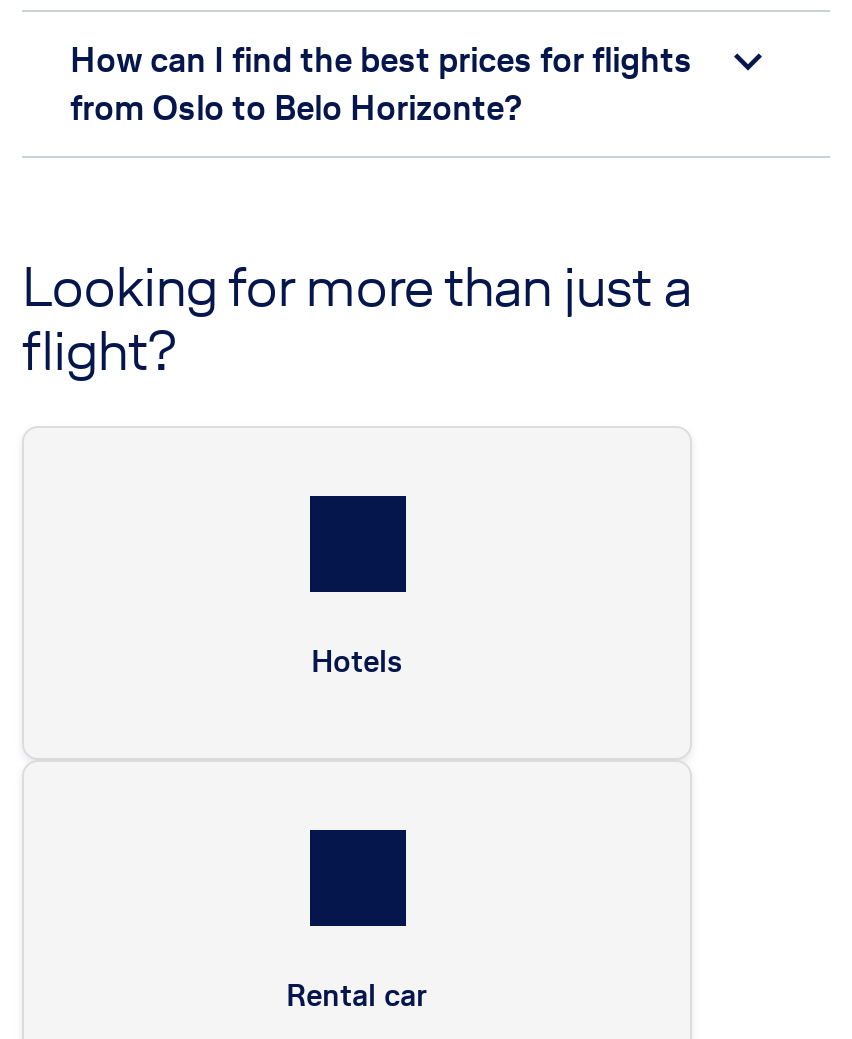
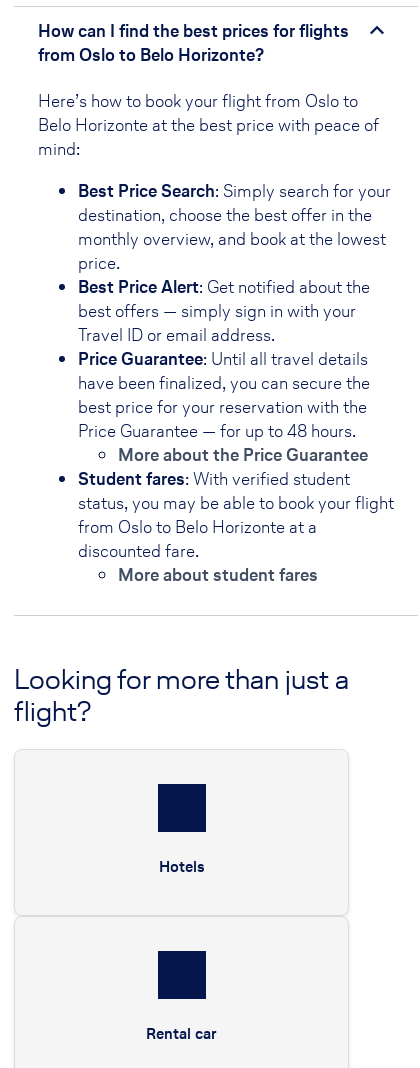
+ Here’s how to book your flight from Oslo to
+ Belo Horizonte at the best price with peace of
+ mind:
+ Best Price Search: Simply search for your
+ destination, choose the best offer in the
+ monthly overview, and book at the lowest
+ price.
+ Best Price Alert: Get notified about the
+ best offers — simply sign in with your
+ Travel ID or email address.
+ Price Guarantee: Until all travel details
+ have been finalized, you can secure the
+ best price for your reservation with the
+ Price Guarantee — for up to 48 hours.
+ More about the Price Guarantee
+ Student fares: With verified student
+ status, you may be able to book your flight
+ from Oslo to Belo Horizonte at a
+ discounted fare.
+ More about student fares
